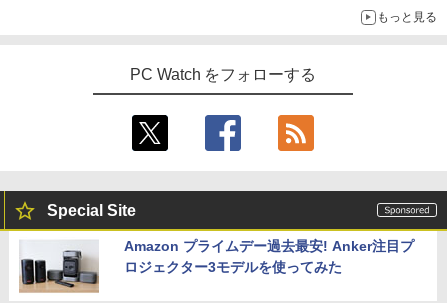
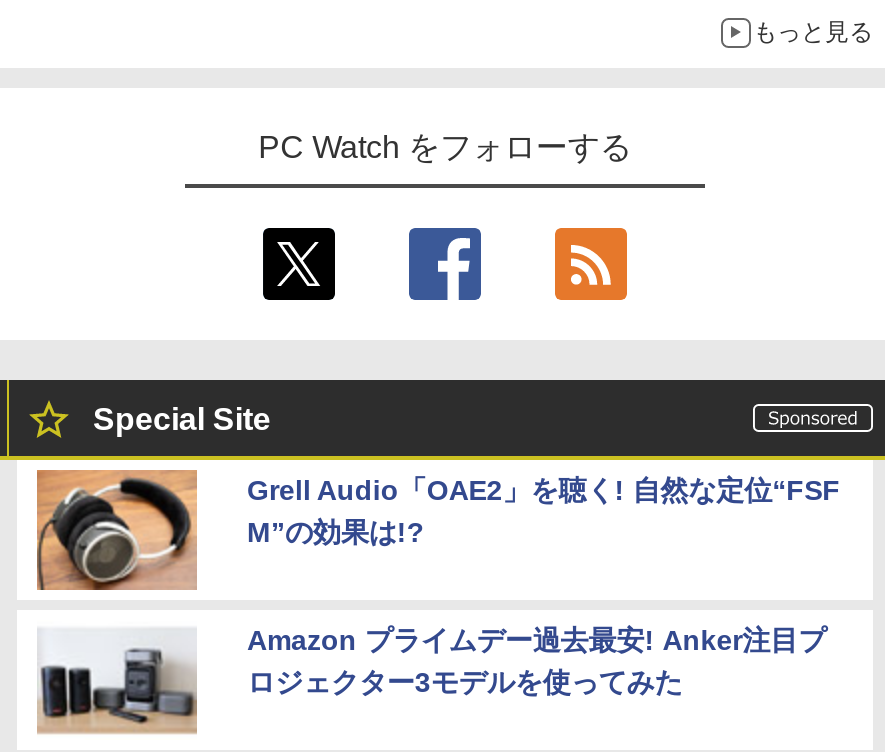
+ [image]
+ Grell Audio「OAE2」を聴く! 自然な定位“FSF
+ M”の効果は!?
